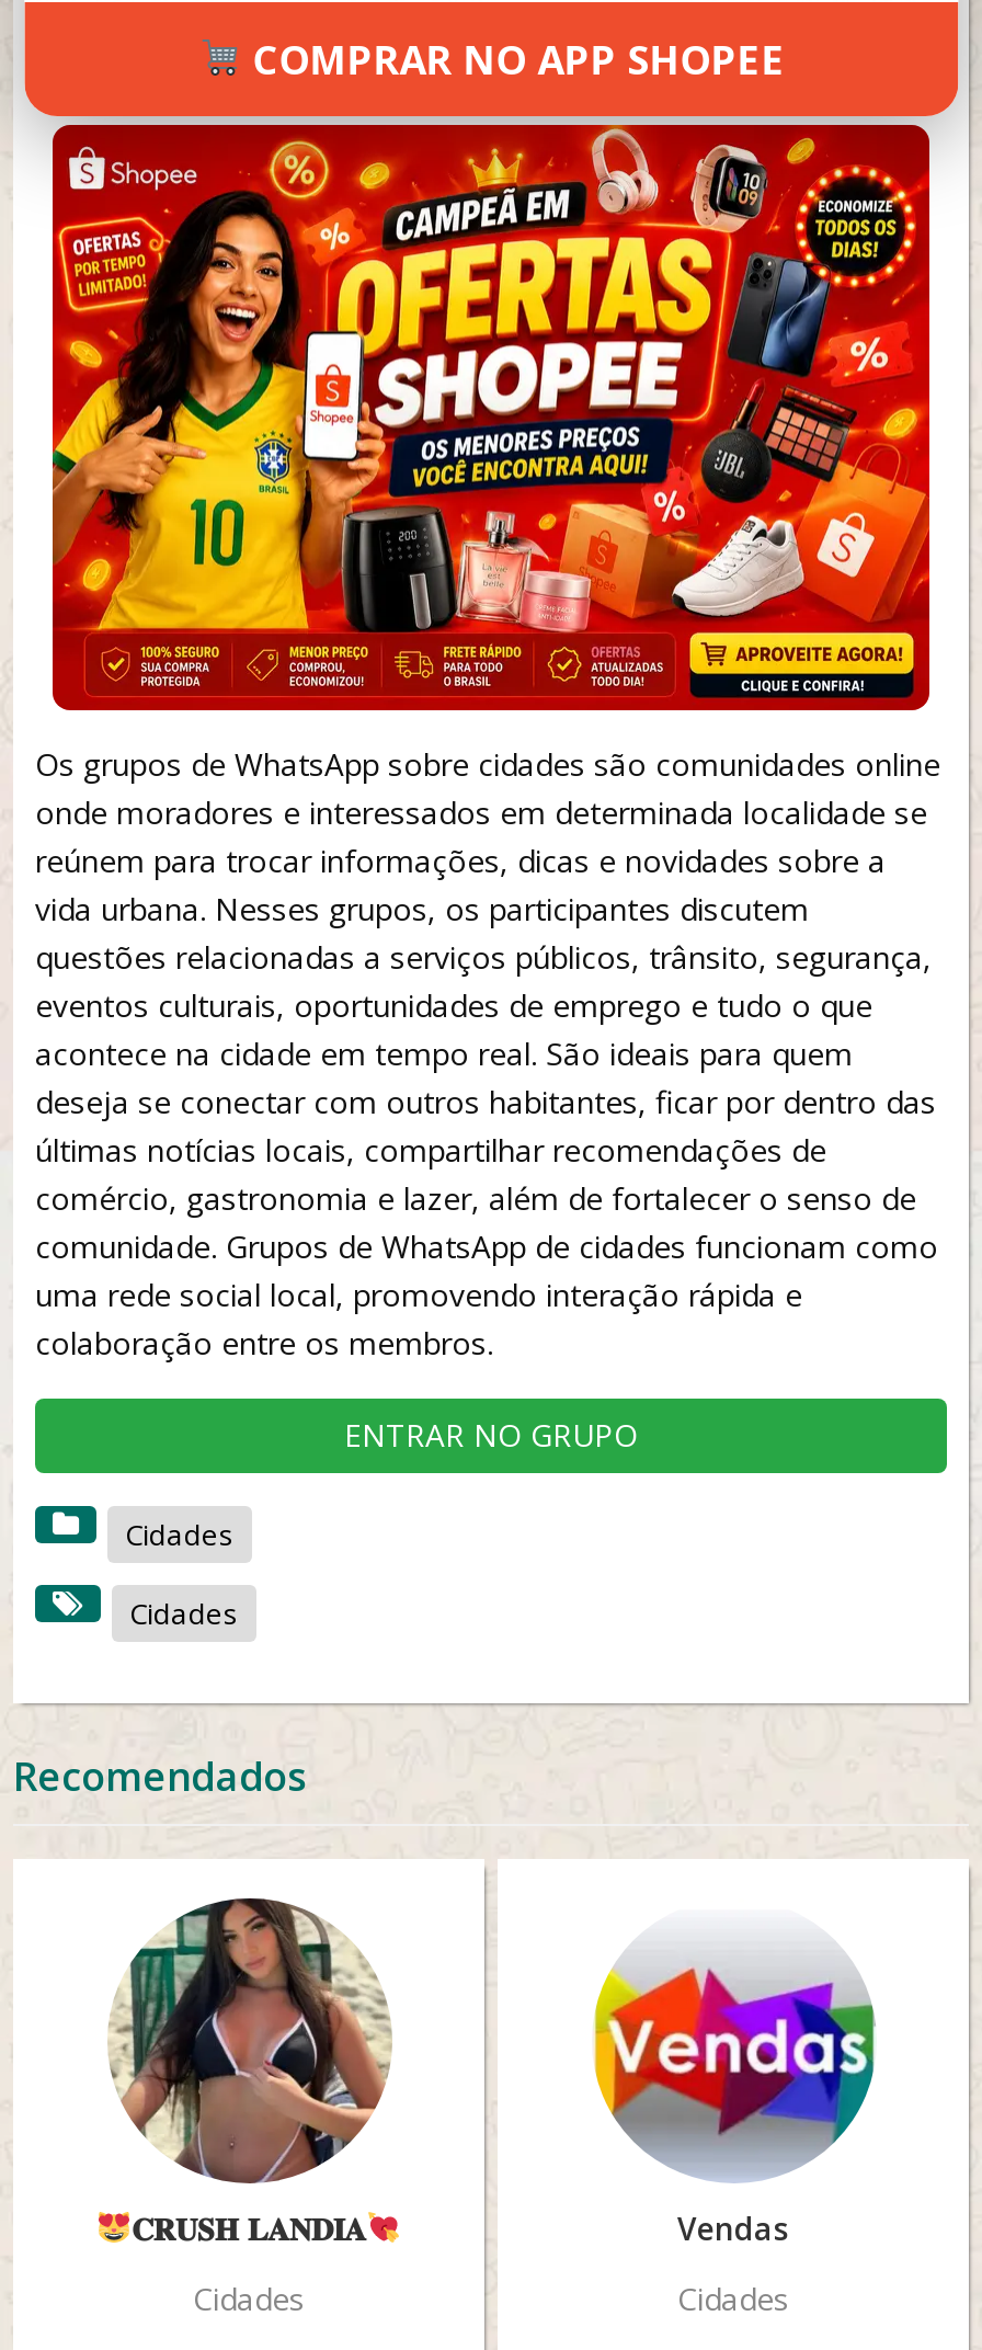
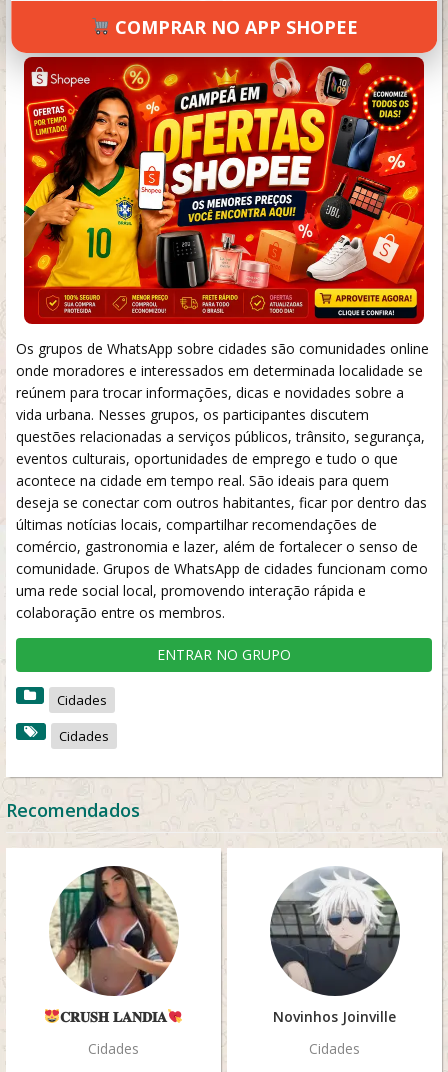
- [image]
- Vendas
+ [image]
+ Novinhos Joinville
